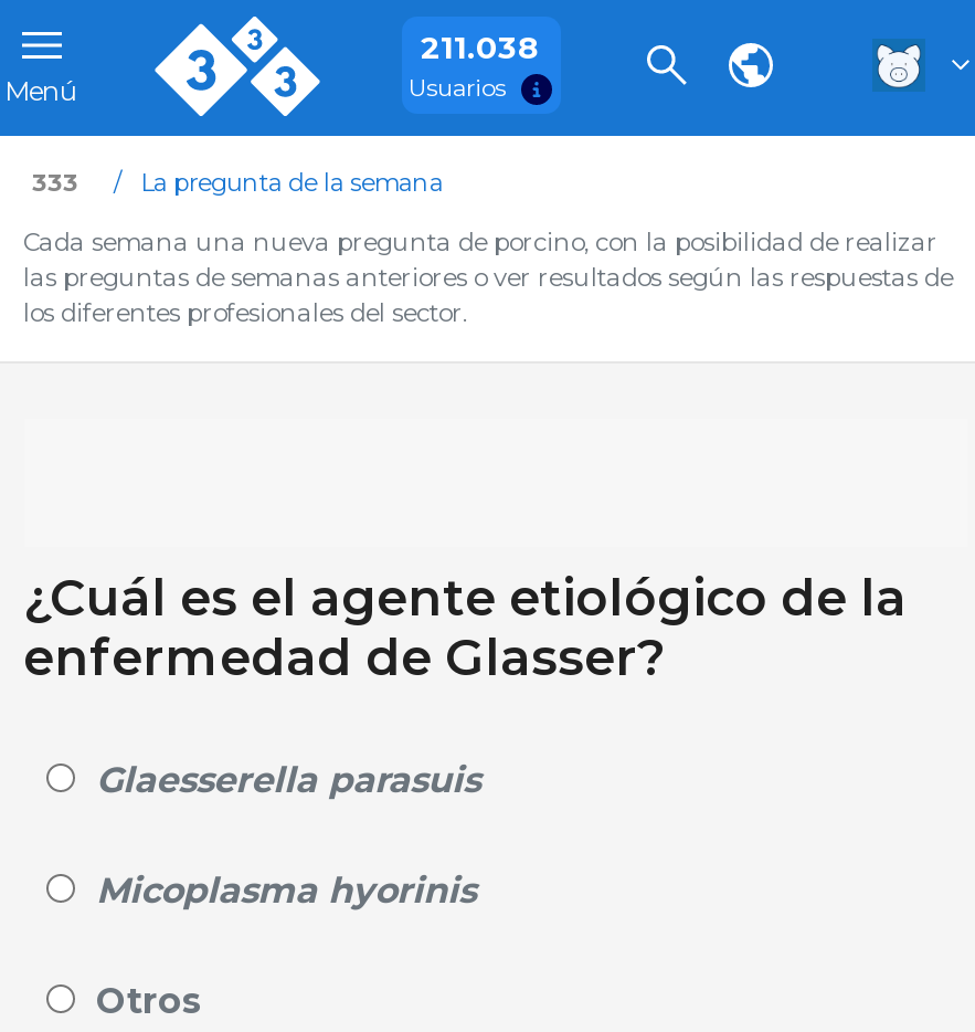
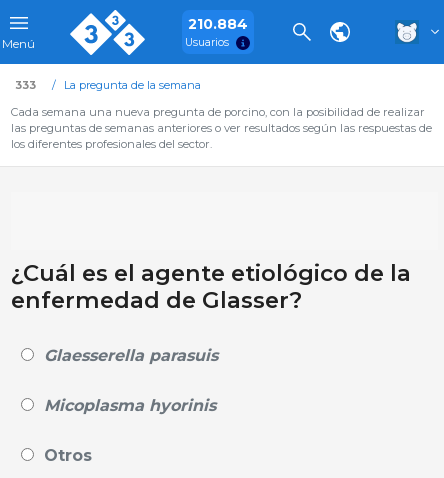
- 211.038
+ 210.884
